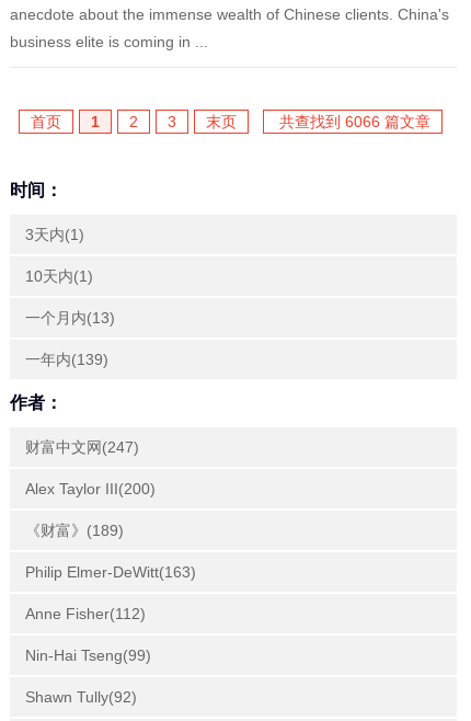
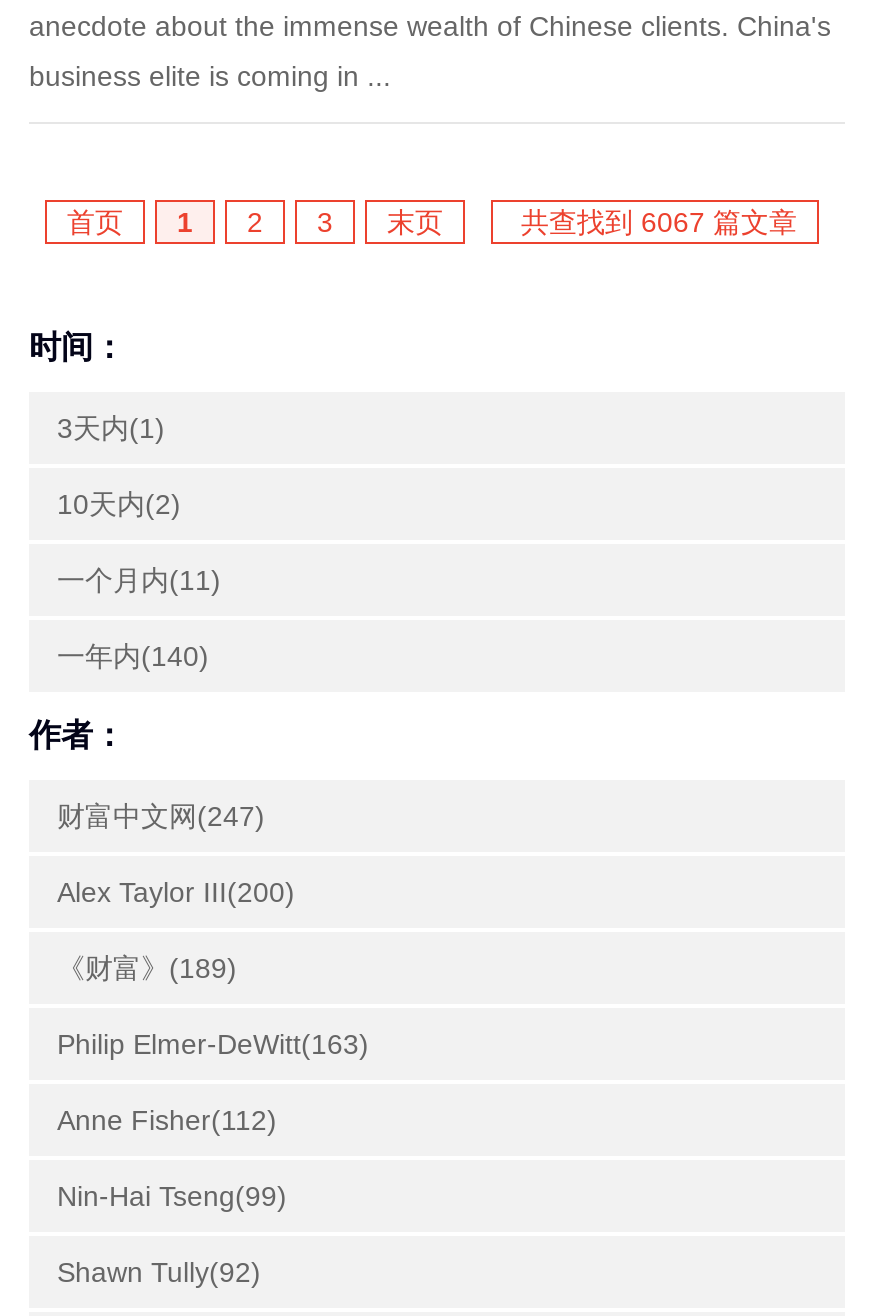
- 共查找到 6066 篇文章
+ 共查找到 6067 篇文章

- 10天内(1)
+ 10天内(2)

- 一个月内(13)
+ 一个月内(11)

- 一年内(139)
+ 一年内(140)
